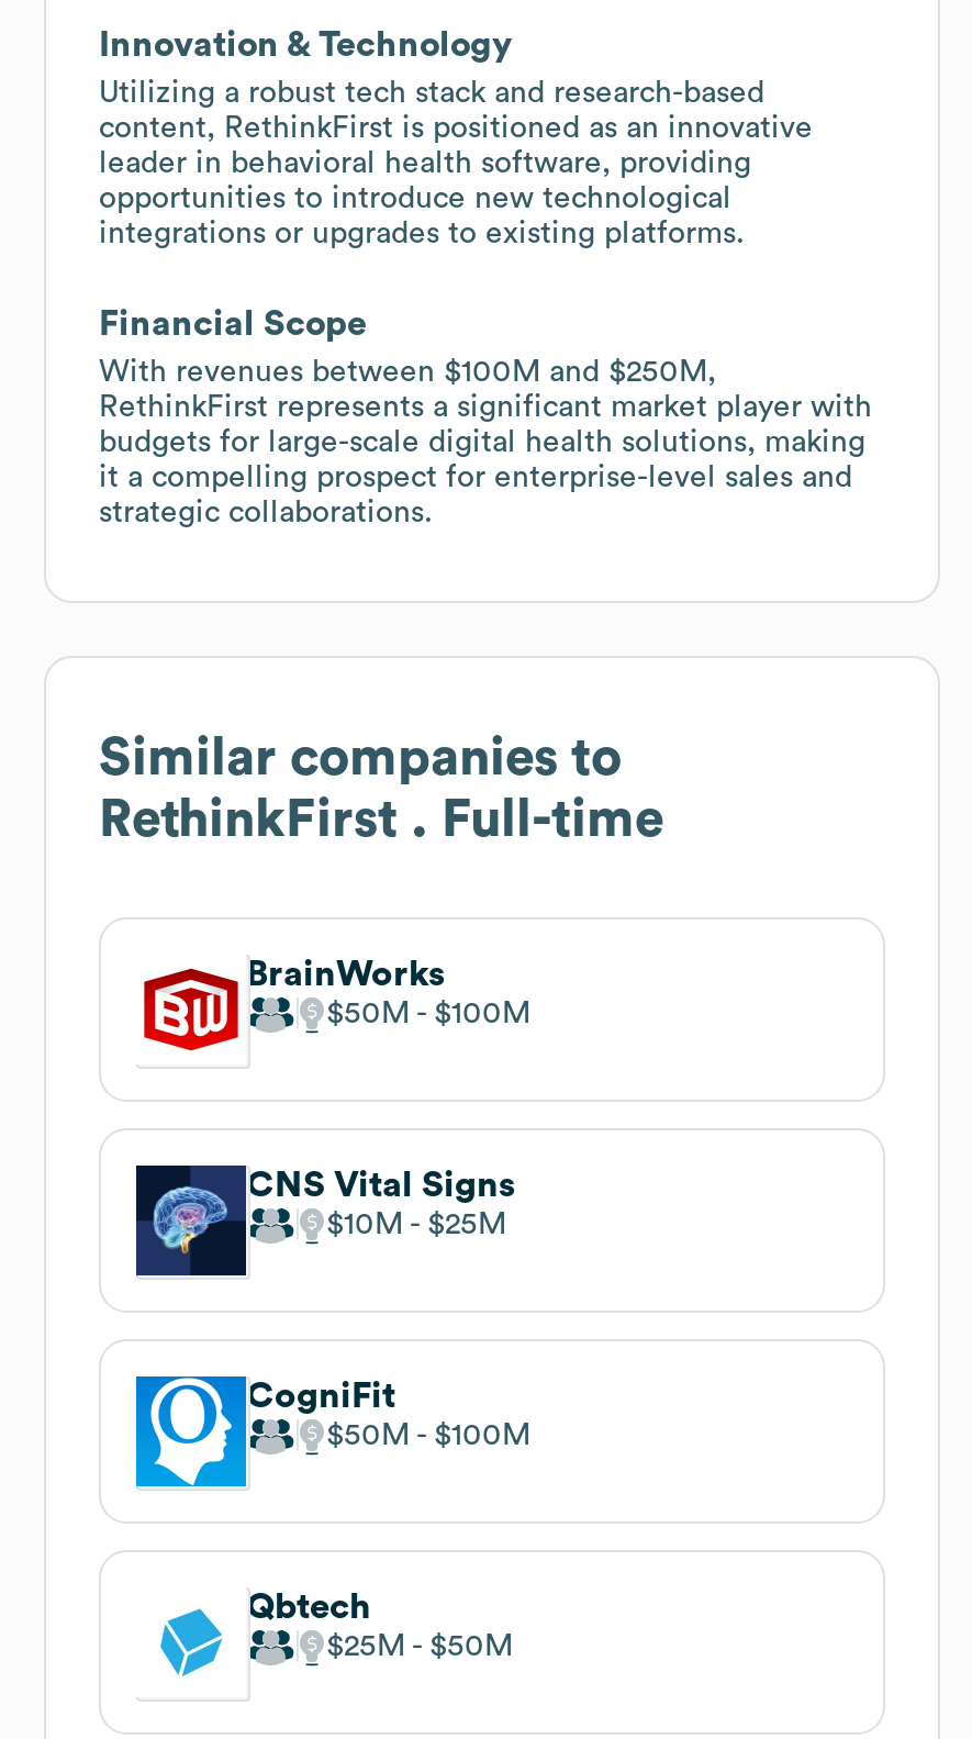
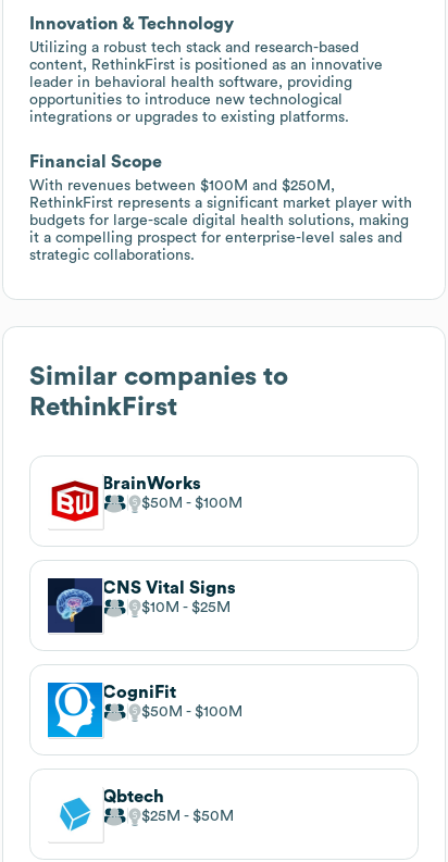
- RethinkFirst . Full-time
+ RethinkFirst
